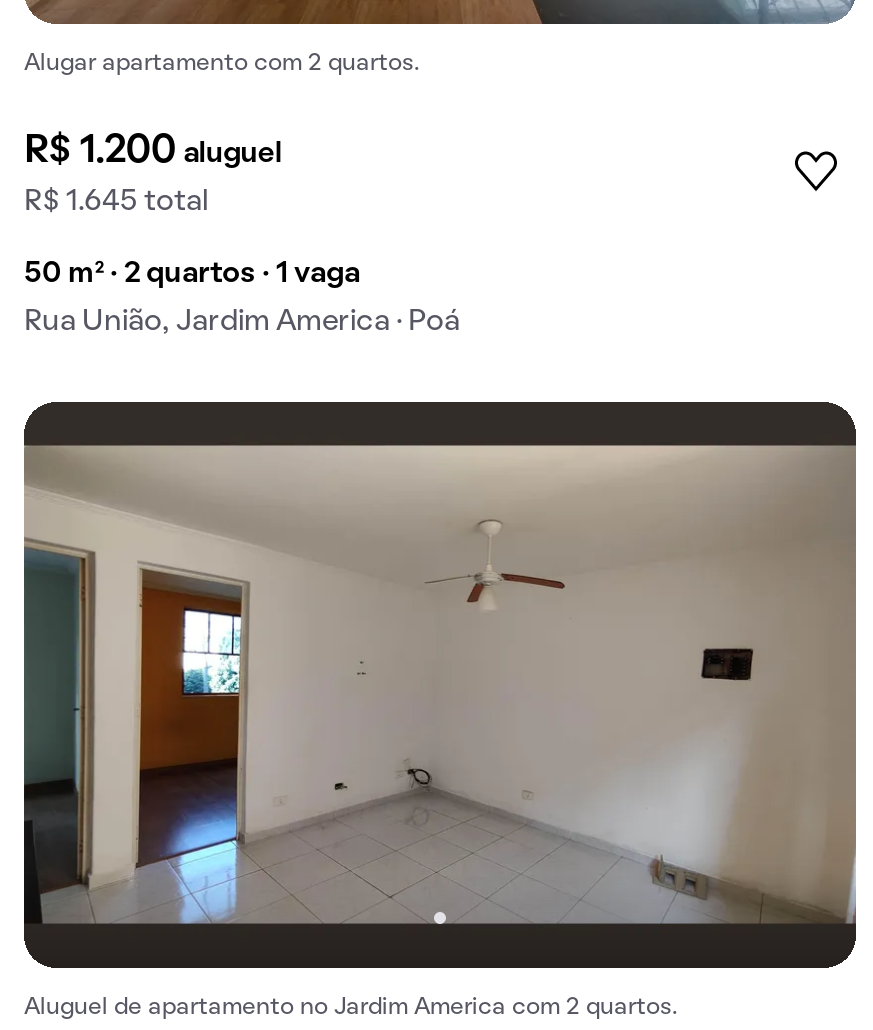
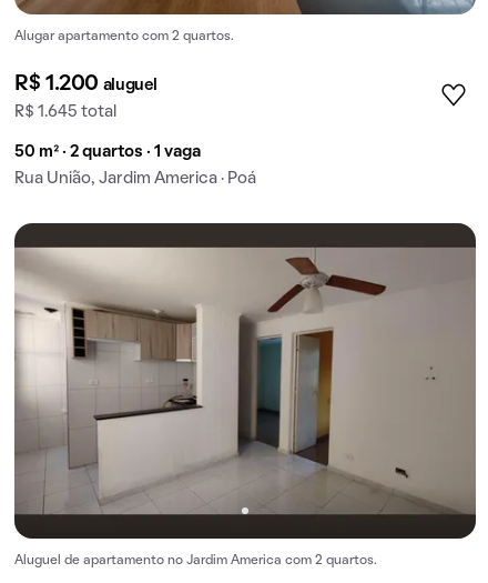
- [image]
+ [image]
